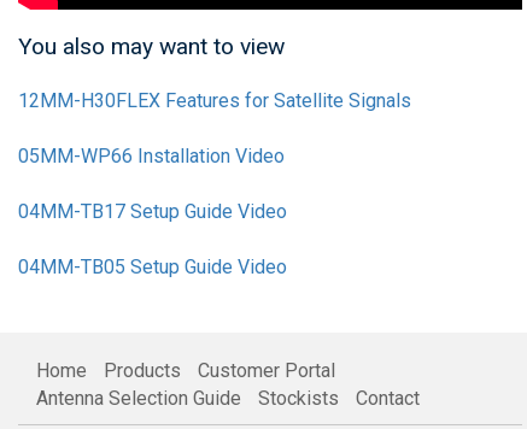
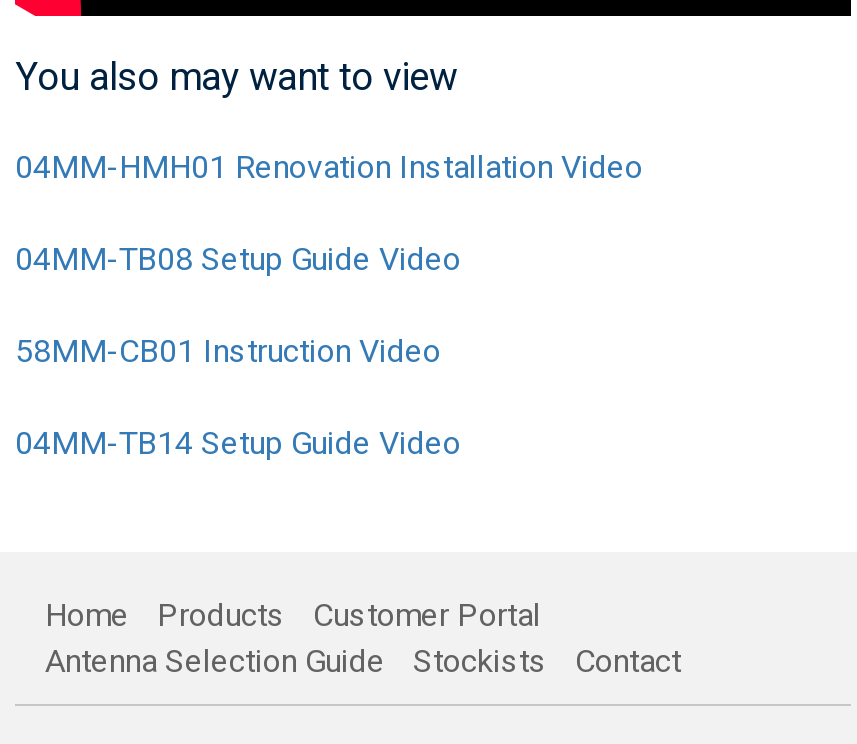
- 12MM-H30FLEX Features for Satellite Signals
+ 04MM-HMH01 Renovation Installation Video

- 05MM-WP66 Installation Video
+ 04MM-TB08 Setup Guide Video

- 04MM-TB17 Setup Guide Video
+ 58MM-CB01 Instruction Video

- 04MM-TB05 Setup Guide Video
+ 04MM-TB14 Setup Guide Video
